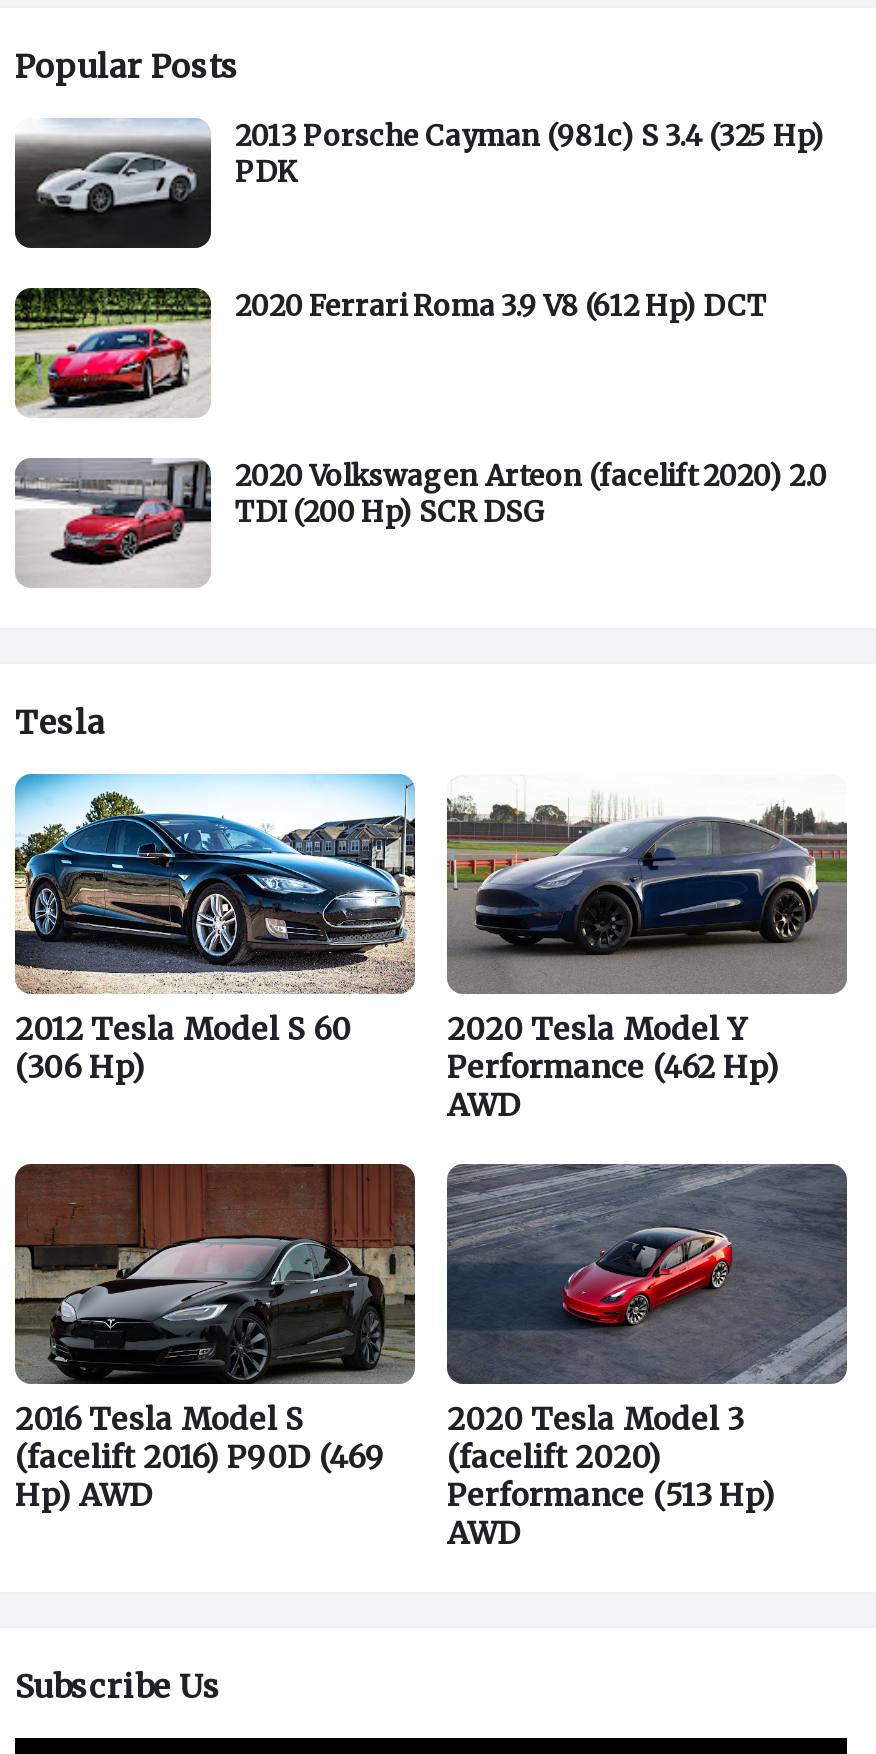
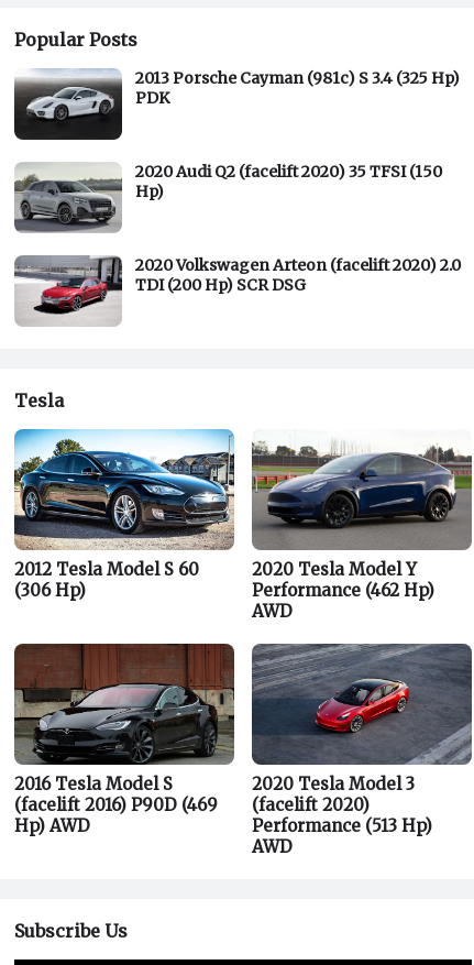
- [image]
- 2020 Ferrari Roma 3.9 V8 (612 Hp) DCT
+ [image]
+ 2020 Audi Q2 (facelift 2020) 35 TFSI (150
+ Hp)
